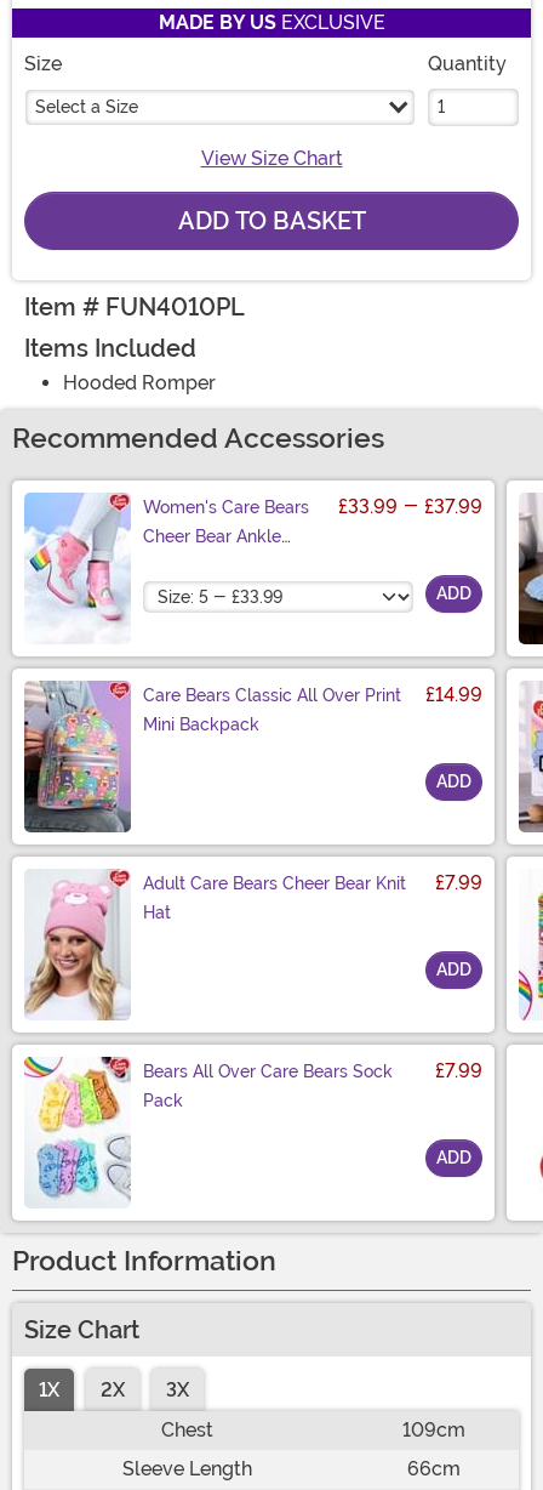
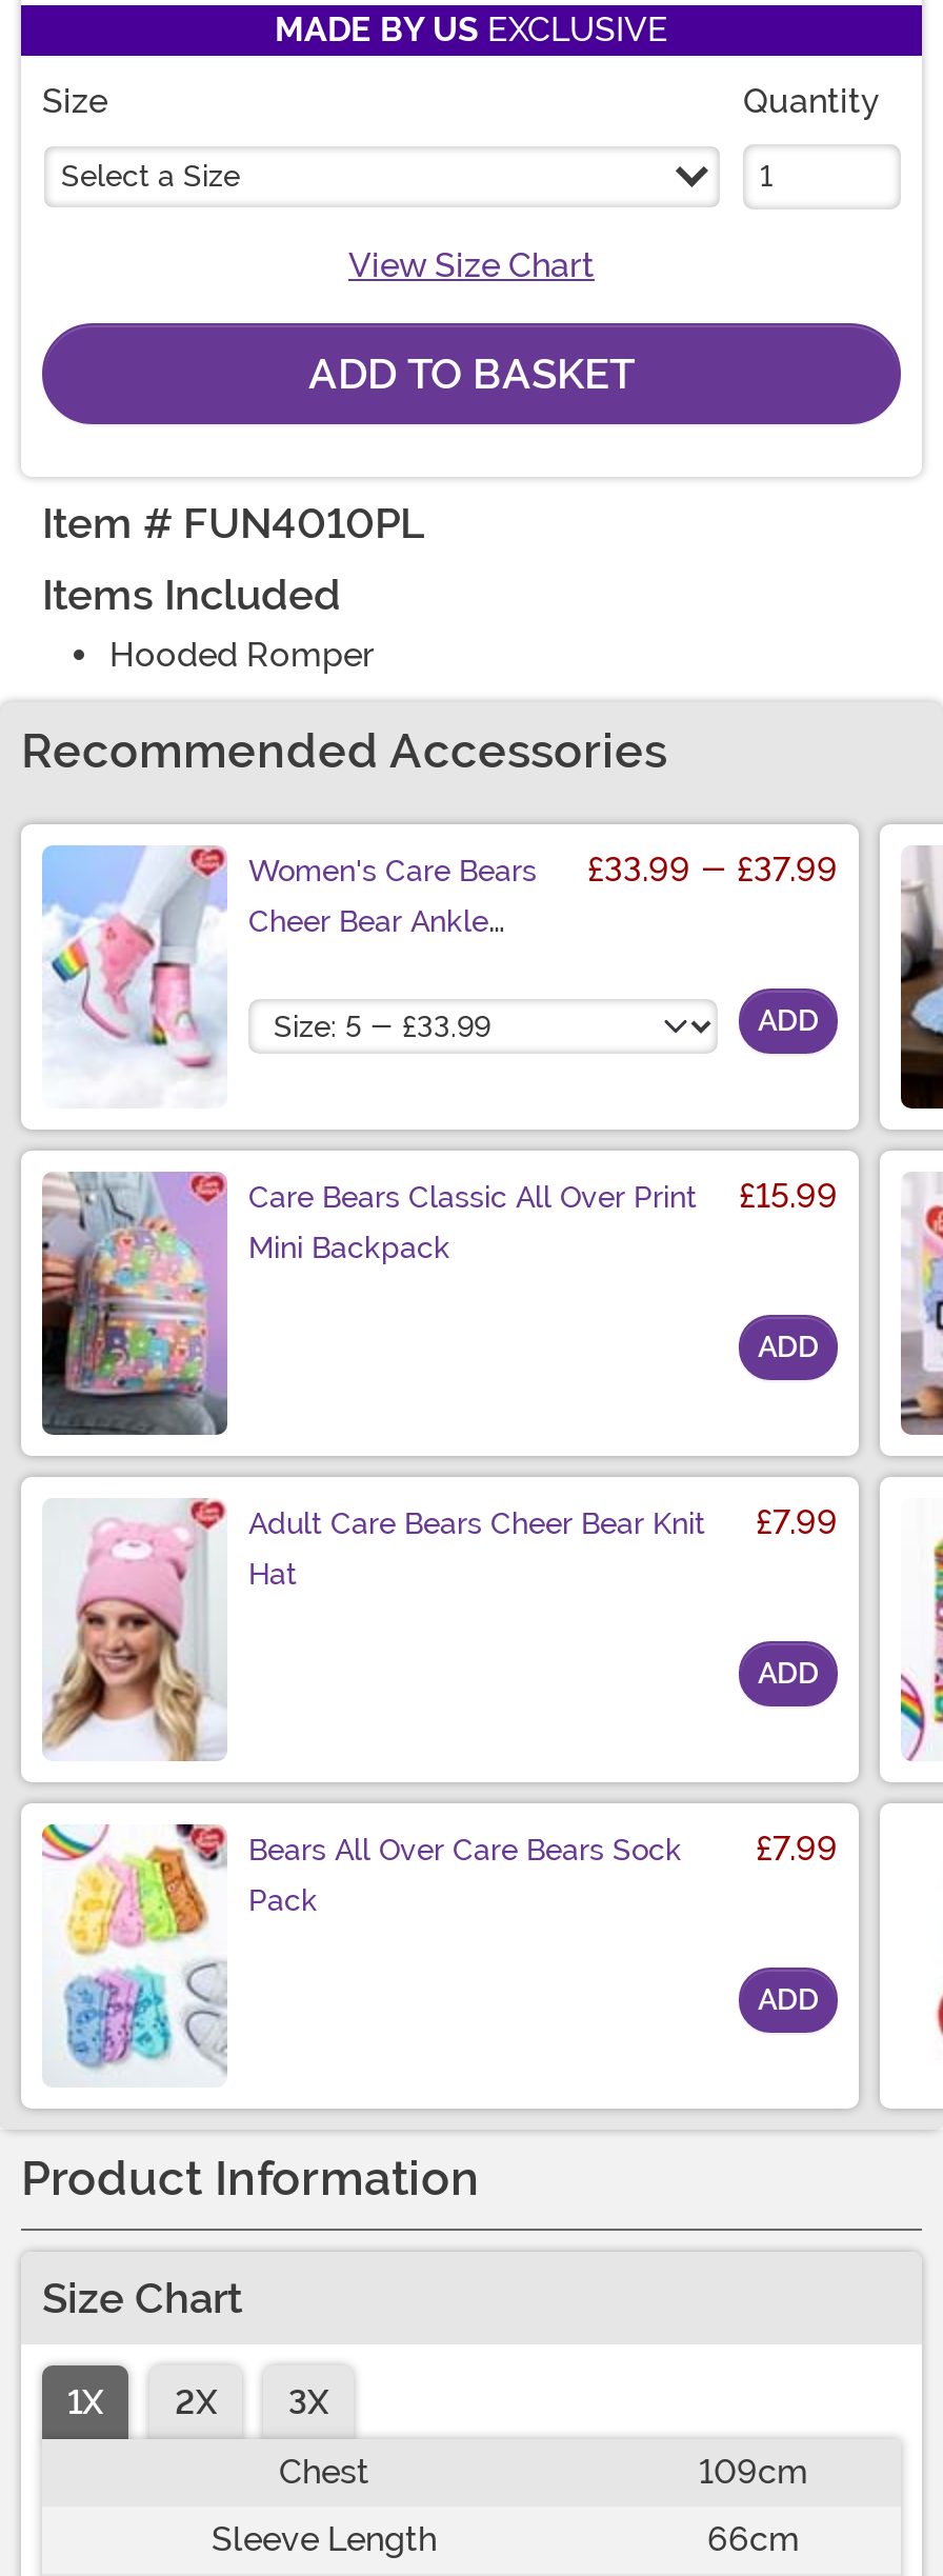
- Care Bears Classic All Over Print £14.99
+ Care Bears Classic All Over Print £15.99
